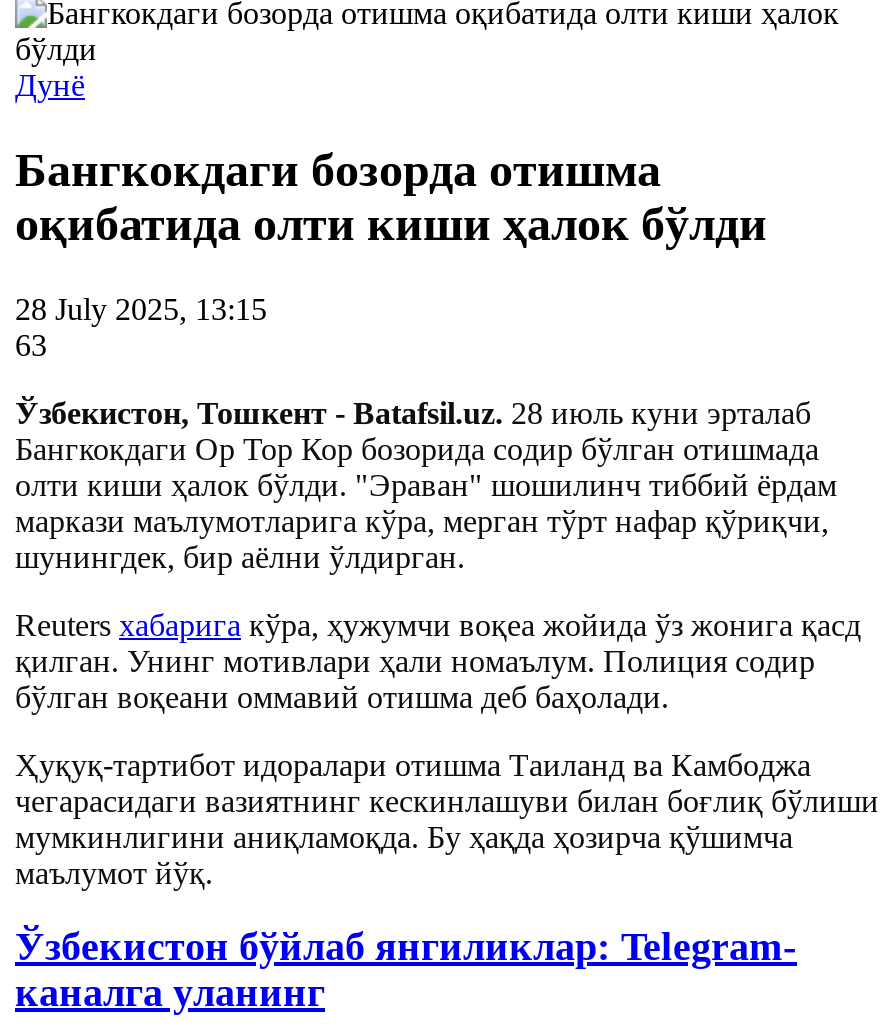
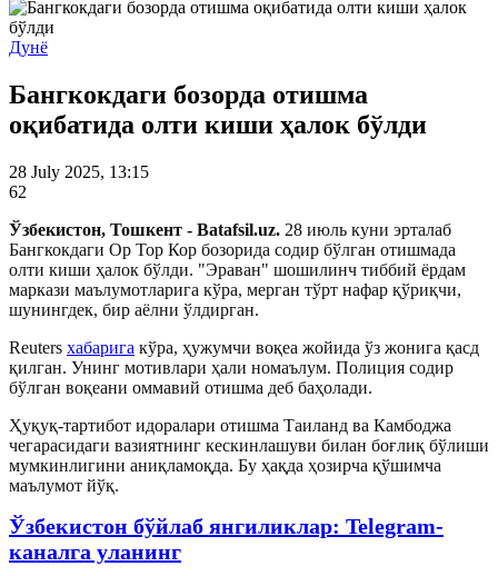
- 63
+ 62
